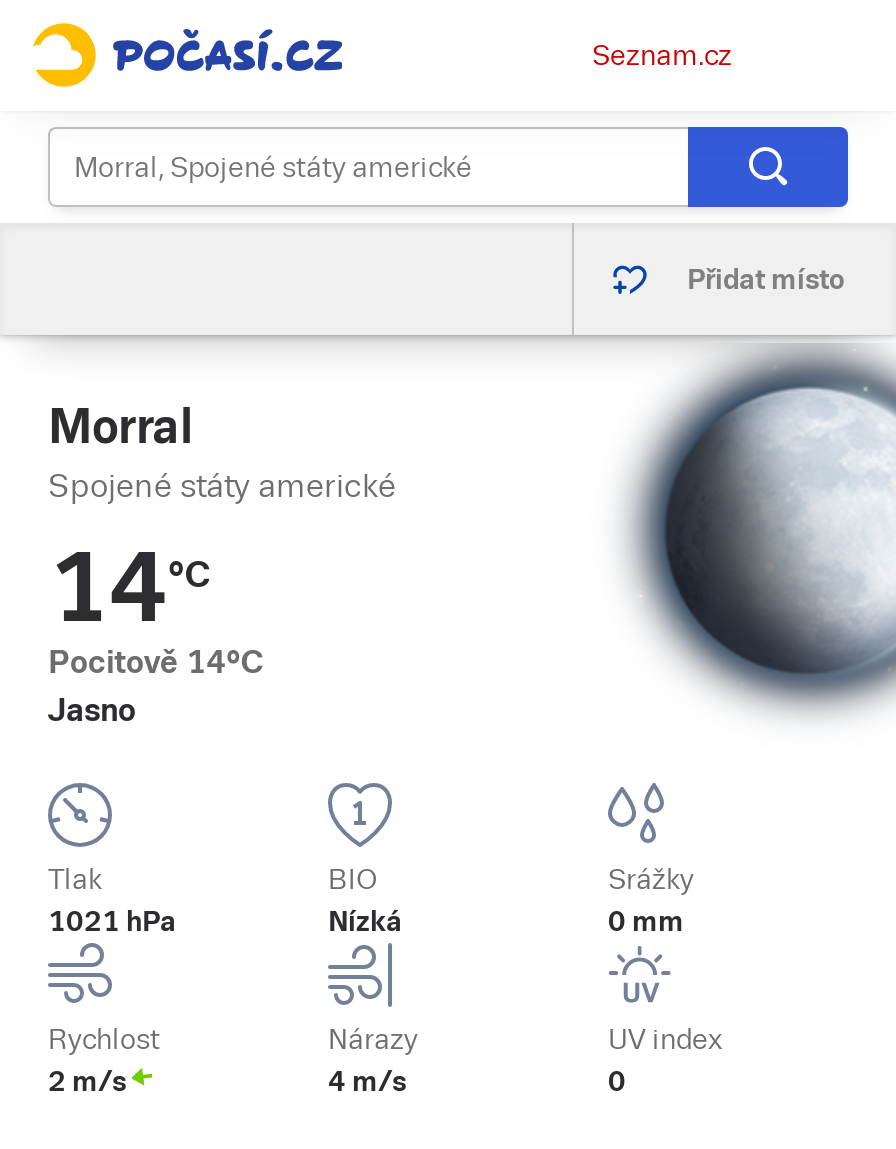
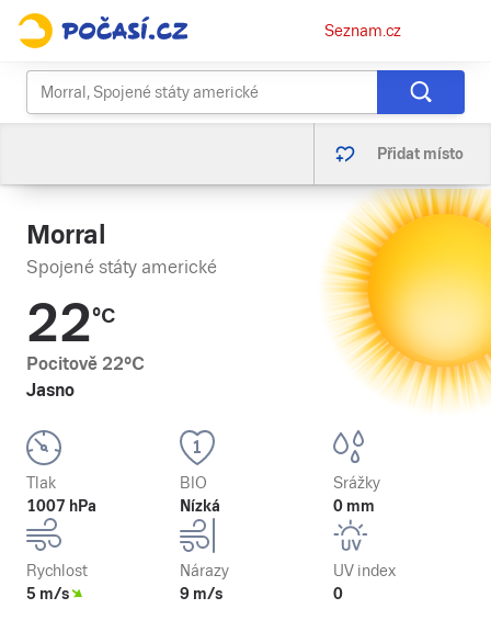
- [image]
+ [image]

- 14°C
+ 22°C

- Pocitově 14°C
+ Pocitově 22°C

- 1021 hPa
+ 1007 hPa

- 2 m/s
+ 5 m/s

- 4 m/s
+ 9 m/s
